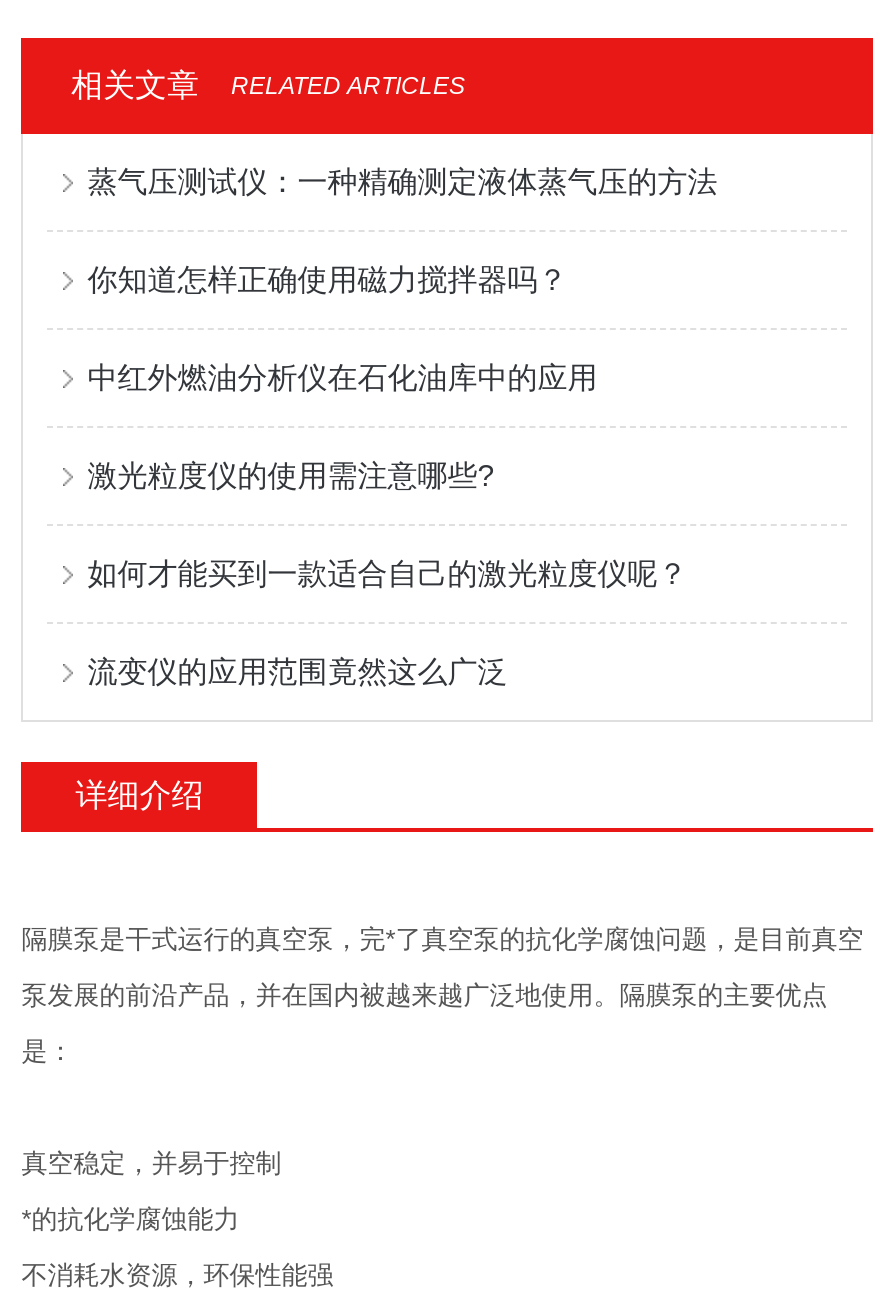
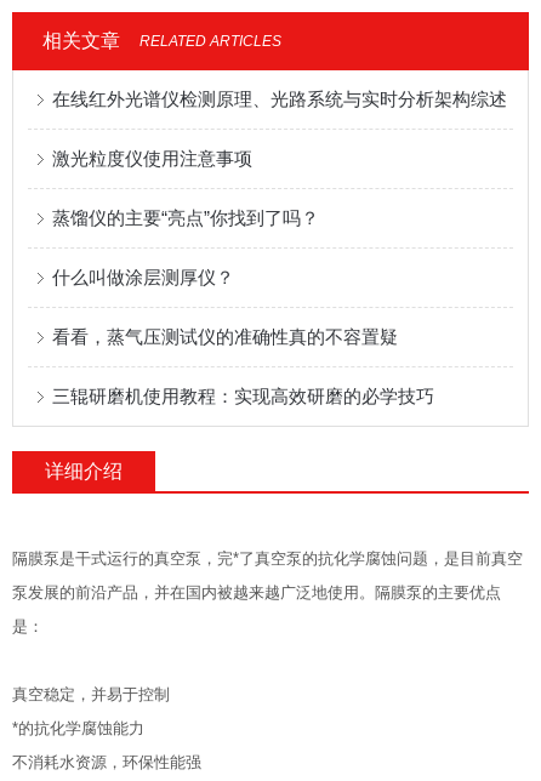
- 蒸气压测试仪：一种精确测定液体蒸气压的方法
+ 在线红外光谱仪检测原理、光路系统与实时分析架构综述

- 你知道怎样正确使用磁力搅拌器吗？
+ 激光粒度仪使用注意事项

- 中红外燃油分析仪在石化油库中的应用
+ 蒸馏仪的主要“亮点”你找到了吗？

- 激光粒度仪的使用需注意哪些?
+ 什么叫做涂层测厚仪？

- 如何才能买到一款适合自己的激光粒度仪呢？
+ 看看，蒸气压测试仪的准确性真的不容置疑

- 流变仪的应用范围竟然这么广泛
+ 三辊研磨机使用教程：实现高效研磨的必学技巧
